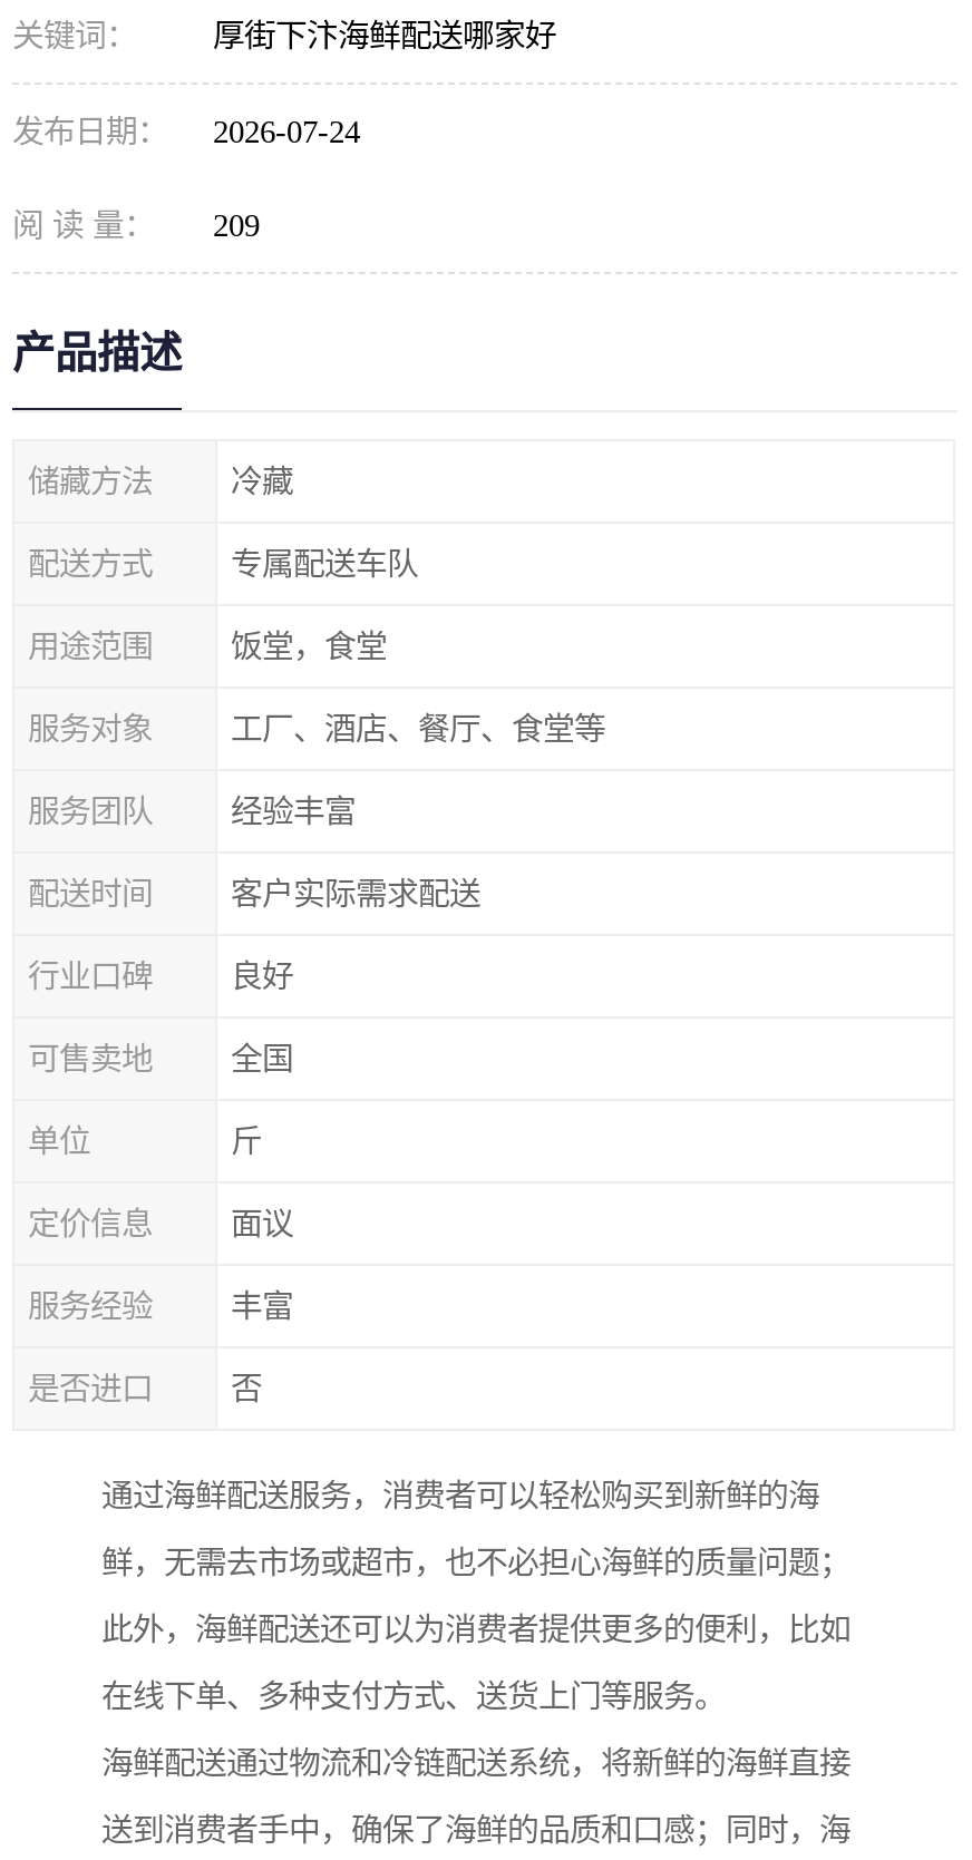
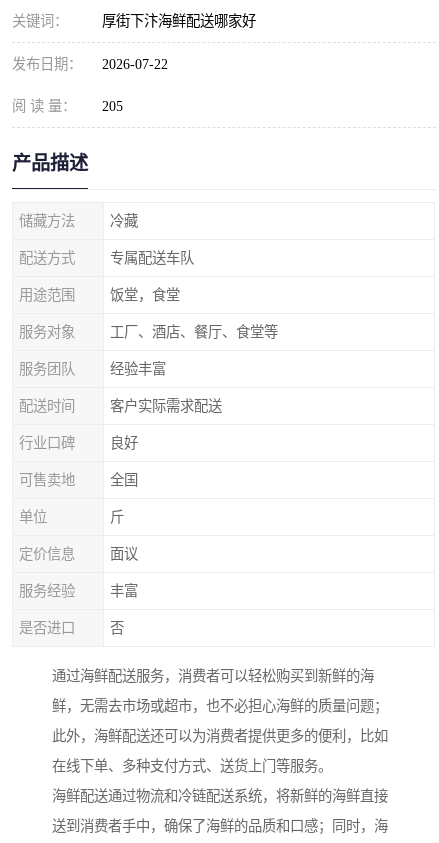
- 发布日期： 2026-07-24
+ 发布日期： 2026-07-22

- 阅 读 量： 209
+ 阅 读 量： 205
